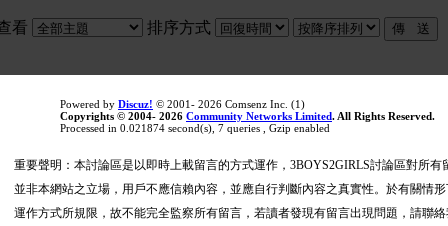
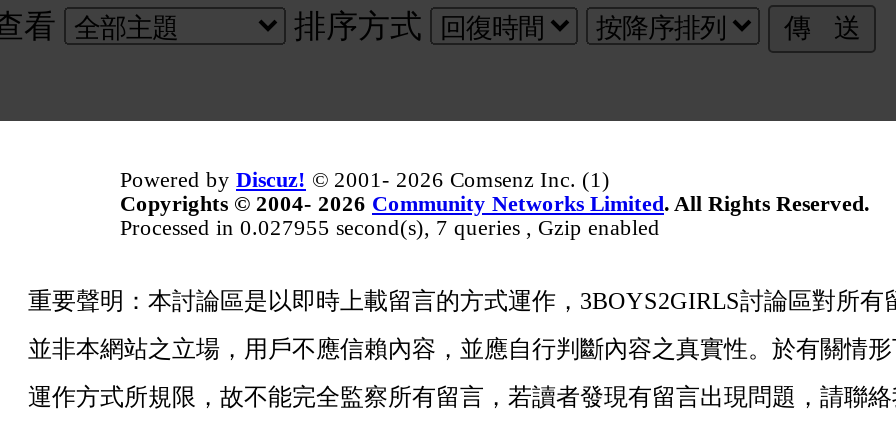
- Processed in 0.021874 second(s), 7 queries , Gzip enabled
+ Processed in 0.027955 second(s), 7 queries , Gzip enabled
